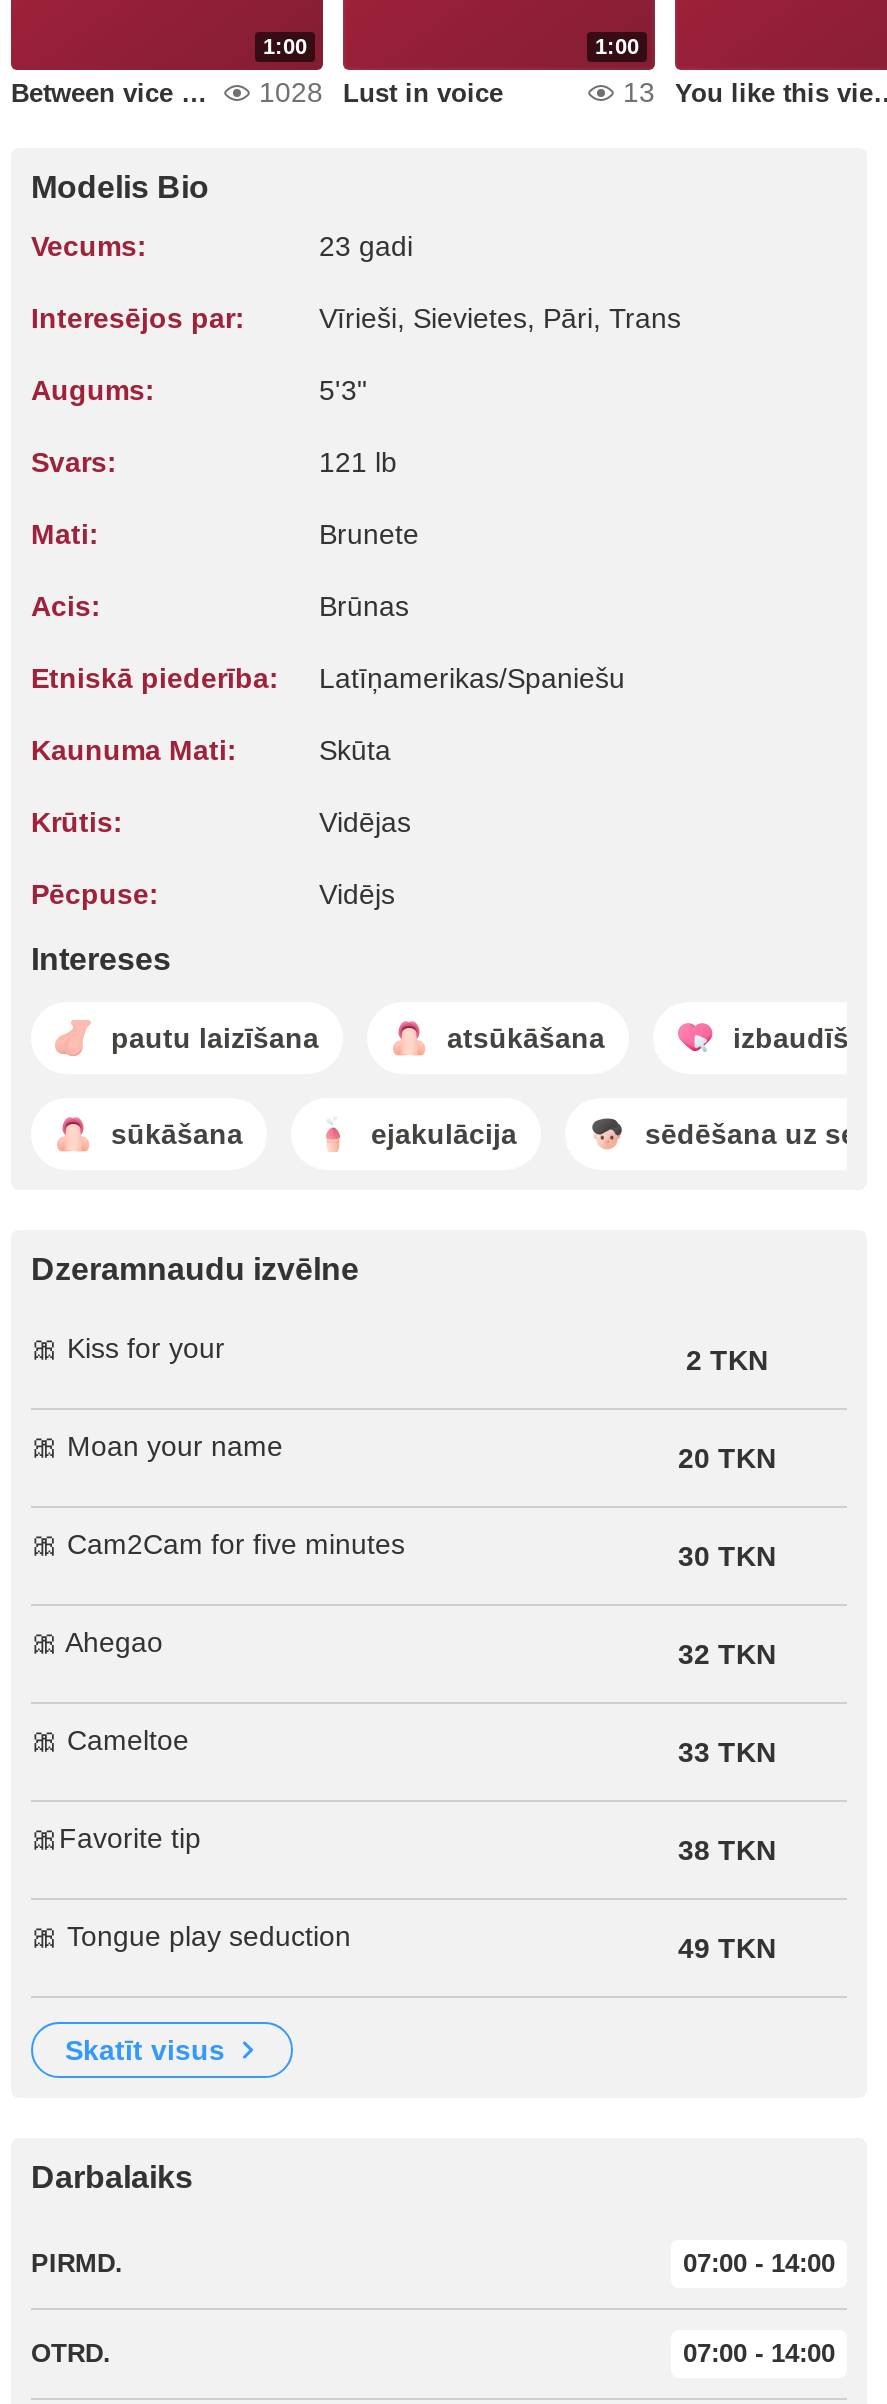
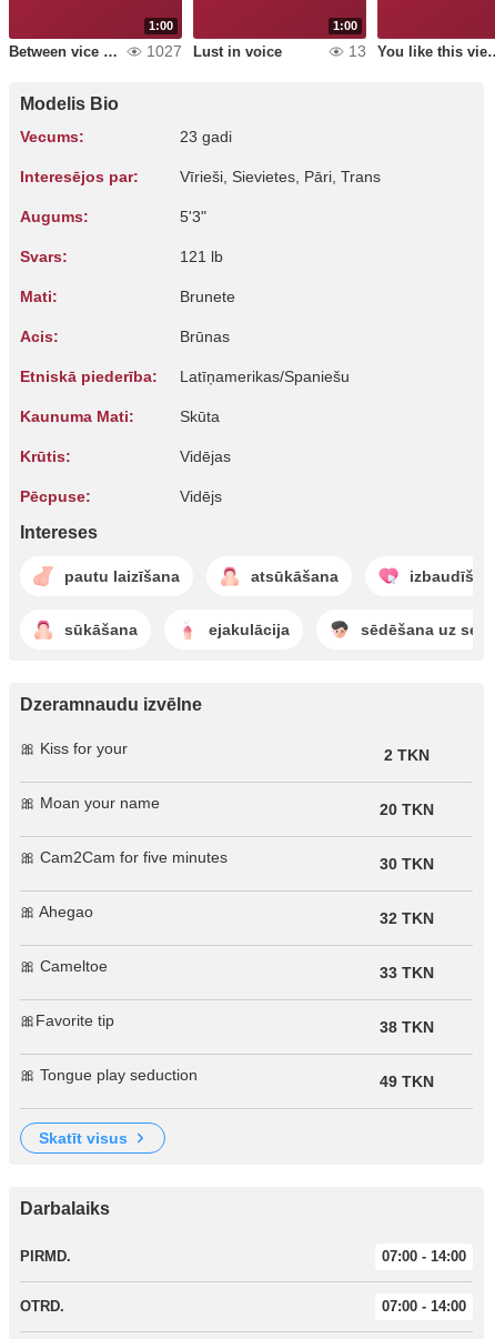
- 1028
+ 1027
